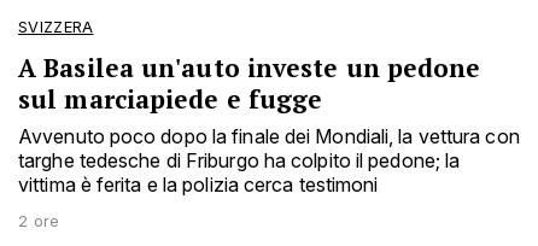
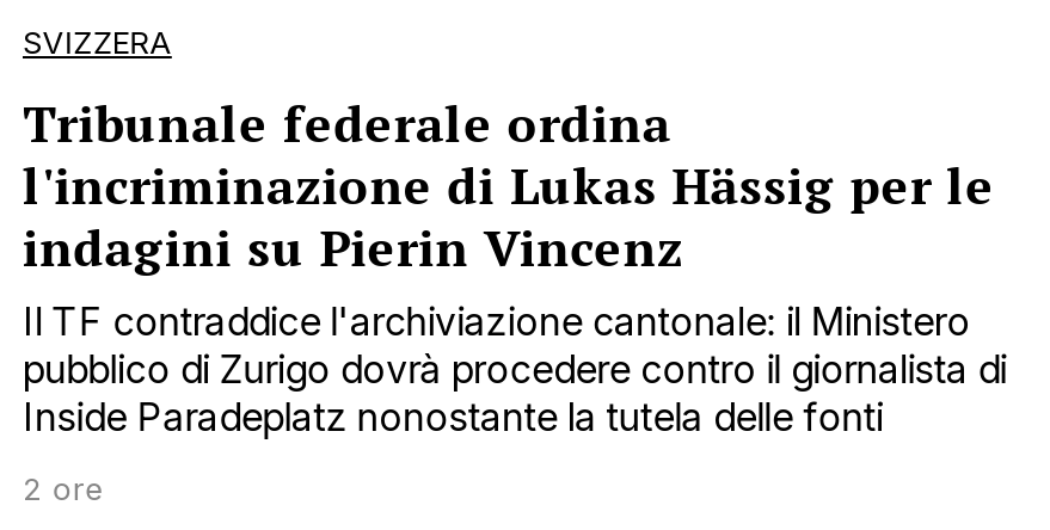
- A Basilea un'auto investe un pedone
- sul marciapiede e fugge
- Avvenuto poco dopo la finale dei Mondiali, la vettura con
- targhe tedesche di Friburgo ha colpito il pedone; la
- vittima è ferita e la polizia cerca testimoni
+ Tribunale federale ordina
+ l'incriminazione di Lukas Hässig per le
+ indagini su Pierin Vincenz
+ Il TF contraddice l'archiviazione cantonale: il Ministero
+ pubblico di Zurigo dovrà procedere contro il giornalista di
+ Inside Paradeplatz nonostante la tutela delle fonti
